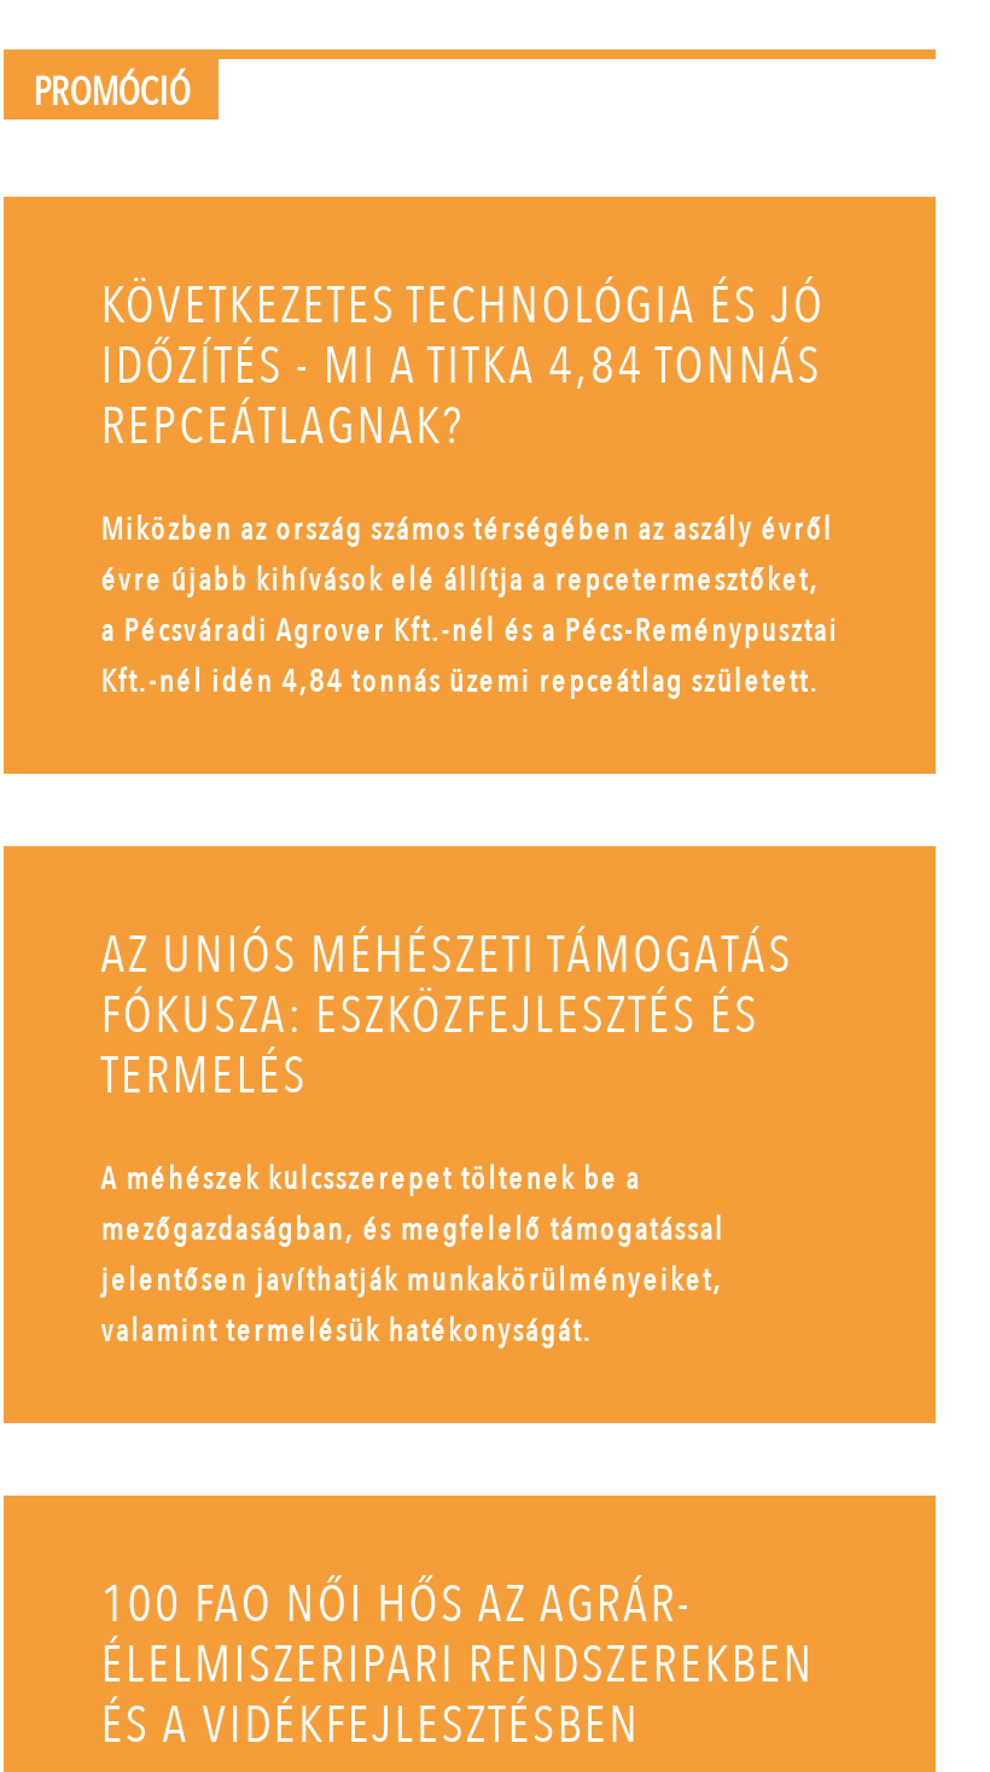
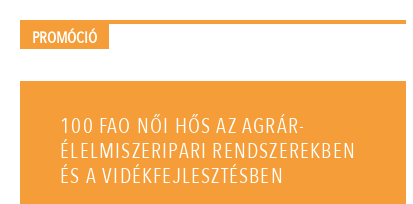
- KÖVETKEZETES TECHNOLÓGIA ÉS JÓ
- IDŐZÍTÉS - MI A TITKA 4,84 TONNÁS
- REPCEÁTLAGNAK?
- Miközben az ország számos térségében az aszály évről
- évre újabb kihívások elé állítja a repcetermesztőket,
- a Pécsváradi Agrover Kft.-nél és a Pécs-Reménypusztai
- Kft.-nél idén 4,84 tonnás üzemi repceátlag született.

- AZ UNIÓS MÉHÉSZETI TÁMOGATÁS
- FÓKUSZA: ESZKÖZFEJLESZTÉS ÉS
- TERMELÉS
- A méhészek kulcsszerepet töltenek be a
- mezőgazdaságban, és megfelelő támogatással
- jelentősen javíthatják munkakörülményeiket,
- valamint termelésük hatékonyságát.
